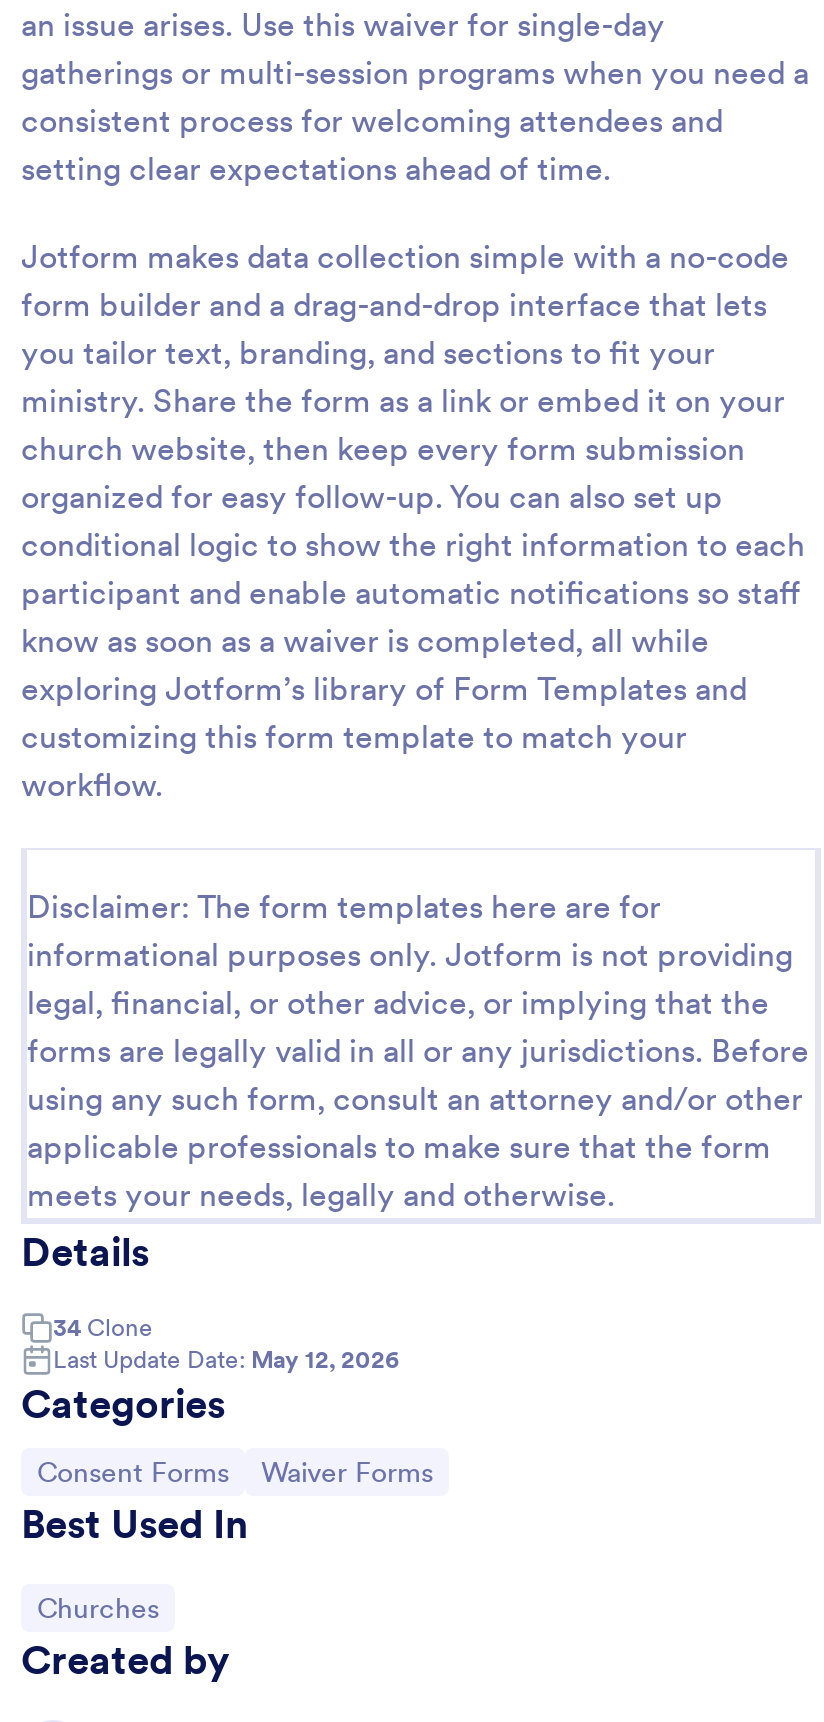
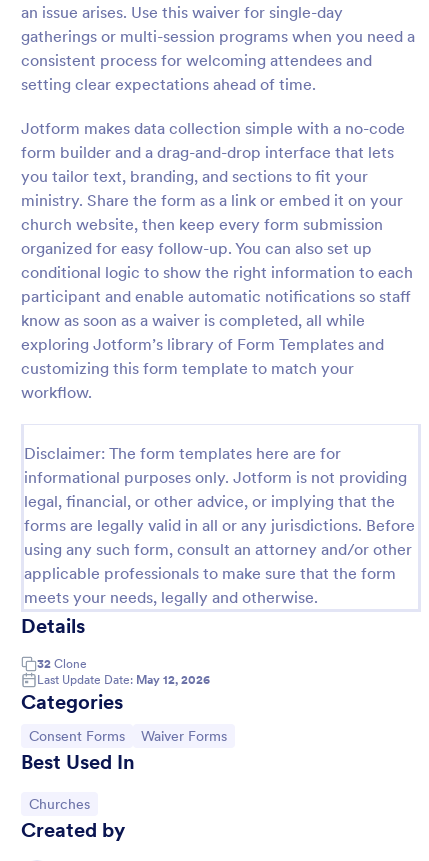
- 34 Clone
+ 32 Clone
